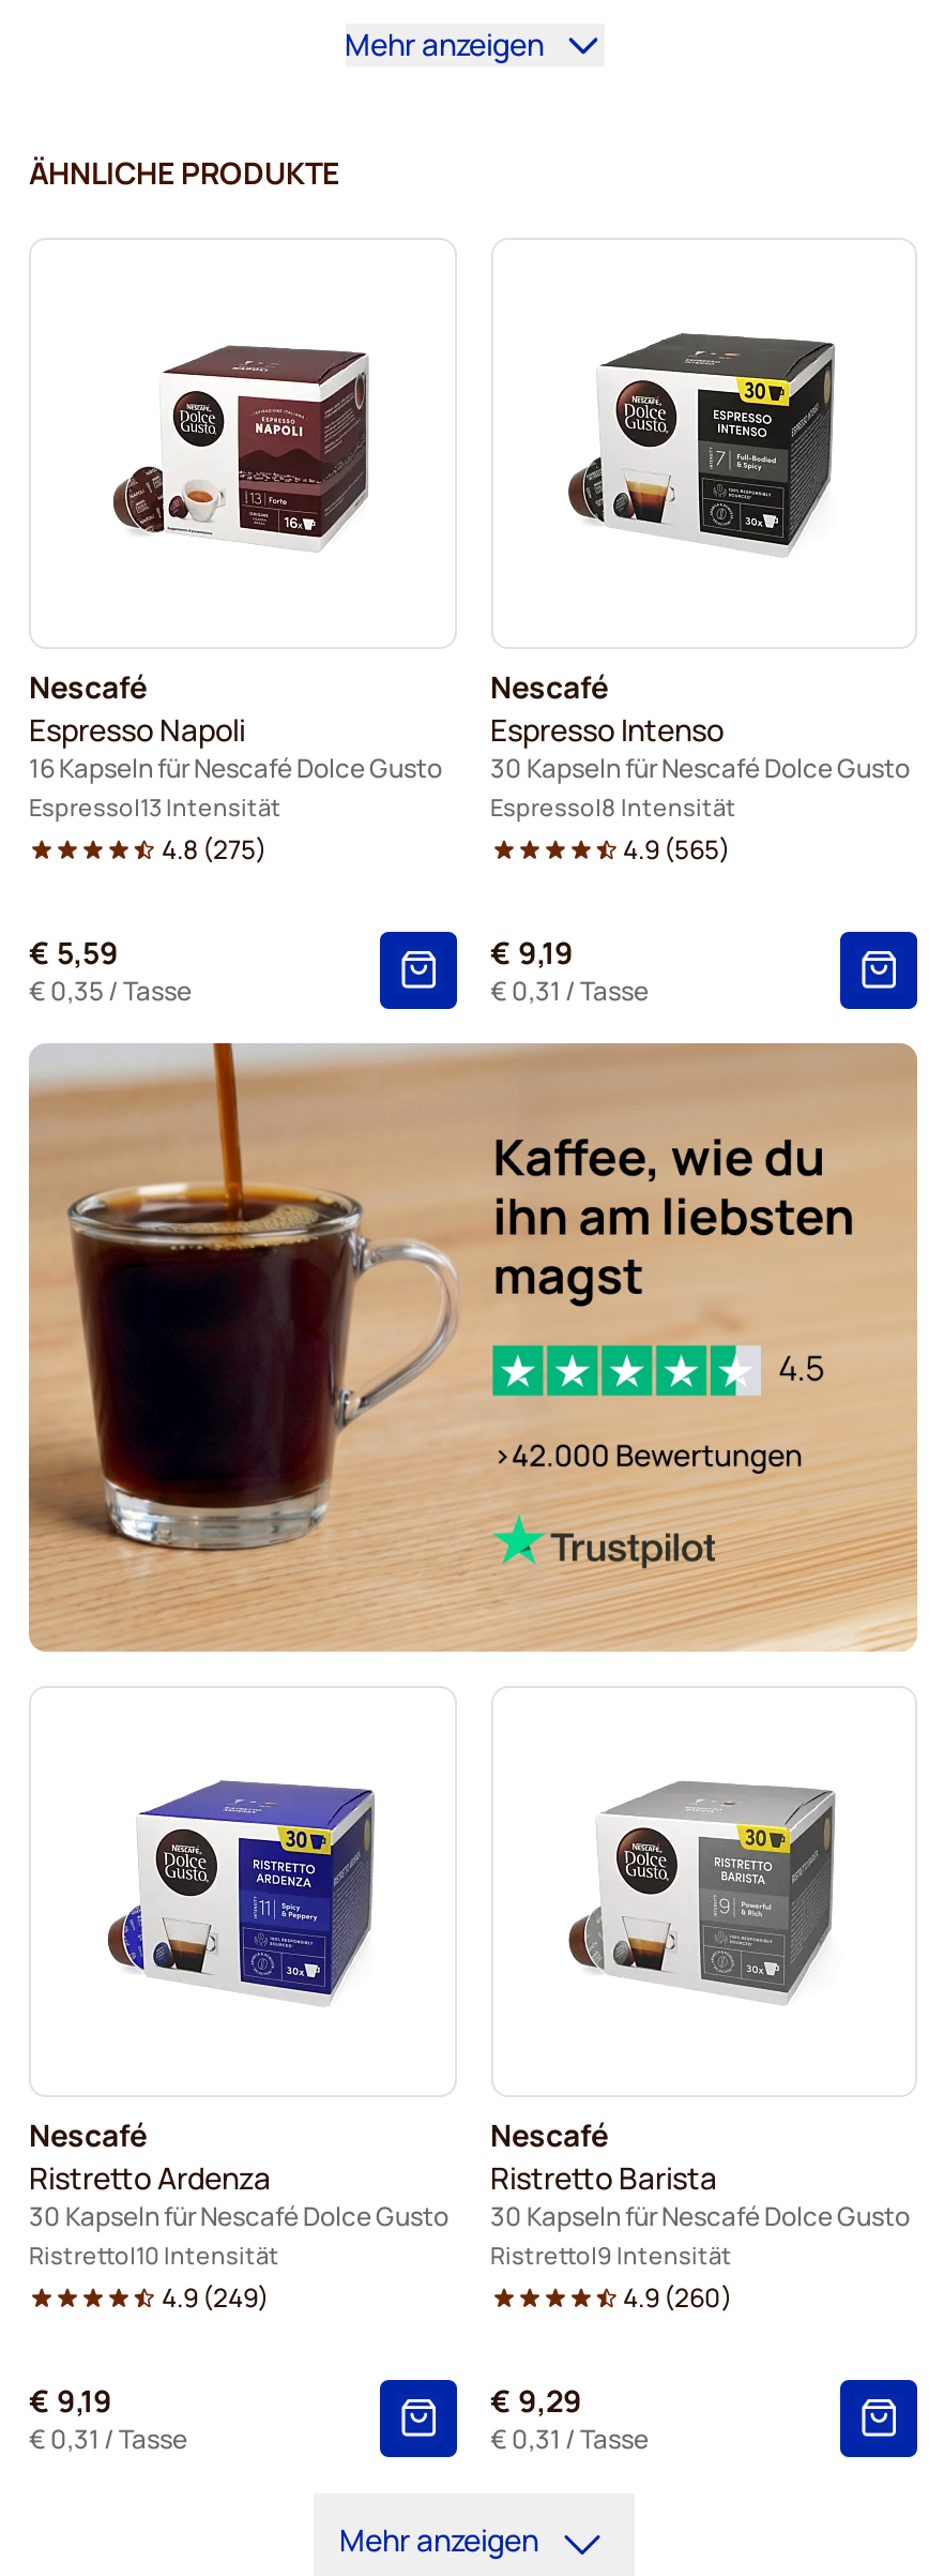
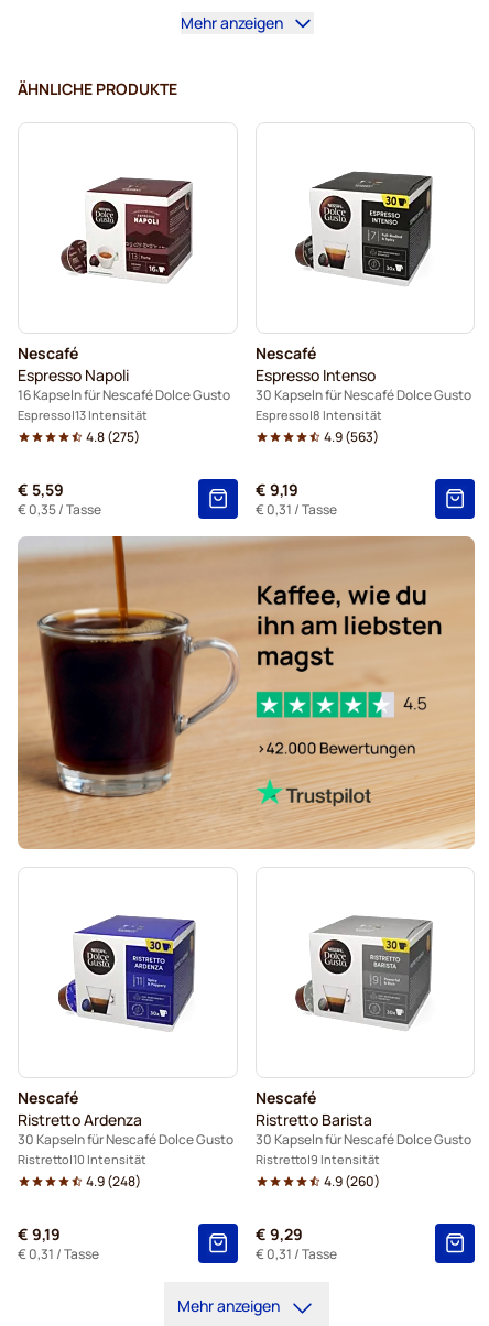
- 4.9 (565)
+ 4.9 (563)

- 4.9 (249)
+ 4.9 (248)
